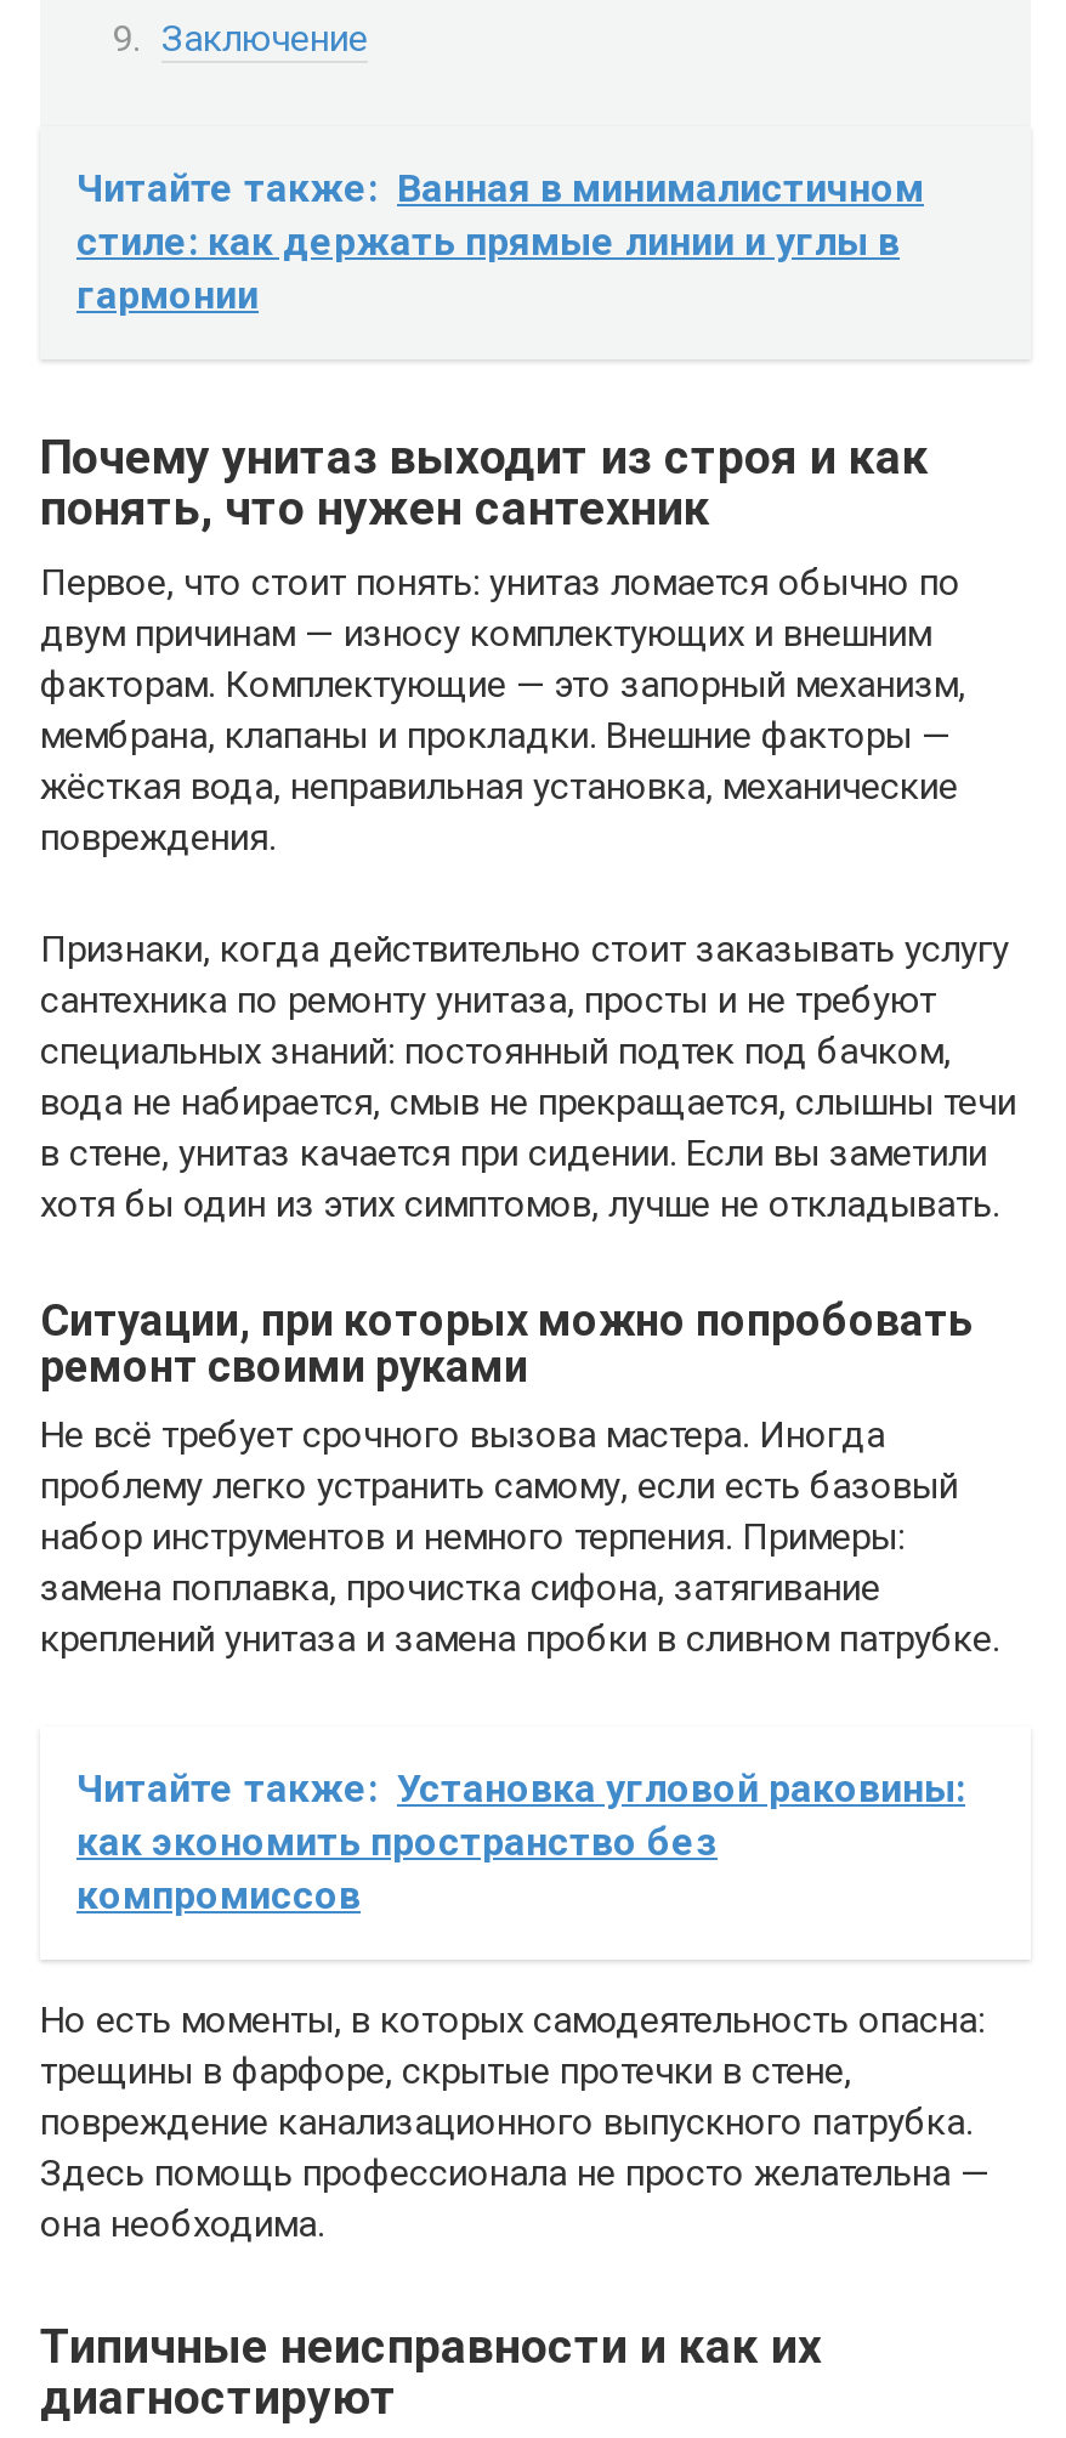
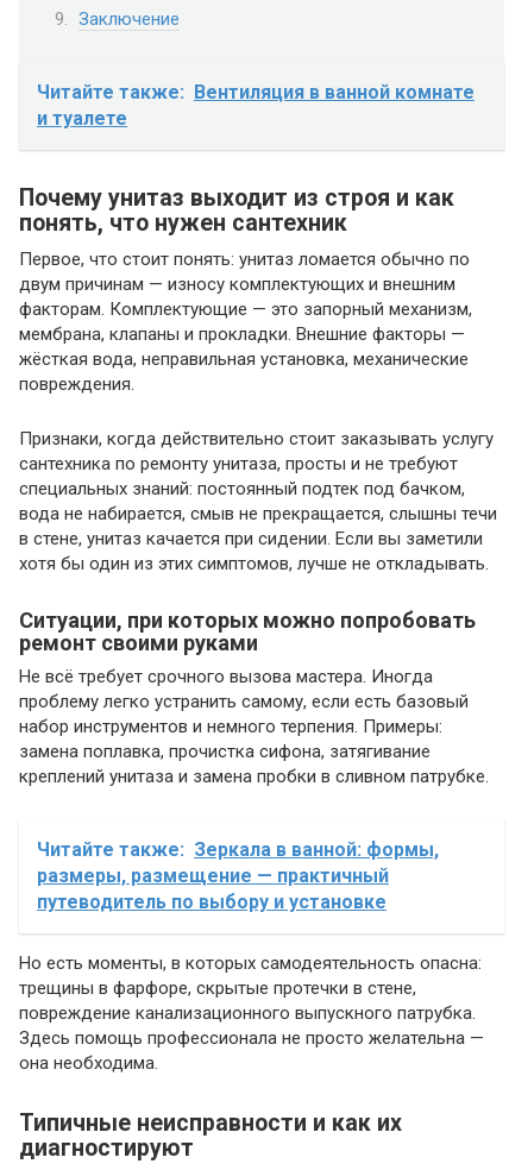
- Читайте также: Ванная в минималистичном
- стиле: как держать прямые линии и углы в
- гармонии
+ Читайте также: Вентиляция в ванной комнате
+ и туалете

- Читайте также: Установка угловой раковины:
- как экономить пространство без
- компромиссов
+ Читайте также: Зеркала в ванной: формы,
+ размеры, размещение — практичный
+ путеводитель по выбору и установке
